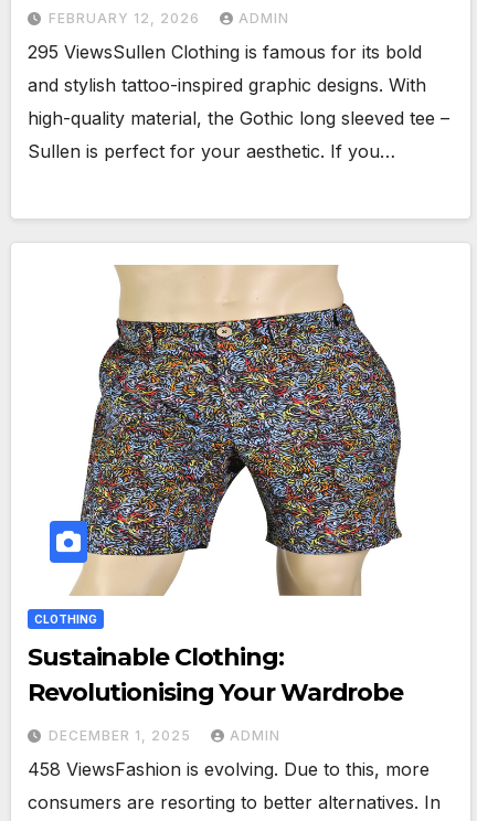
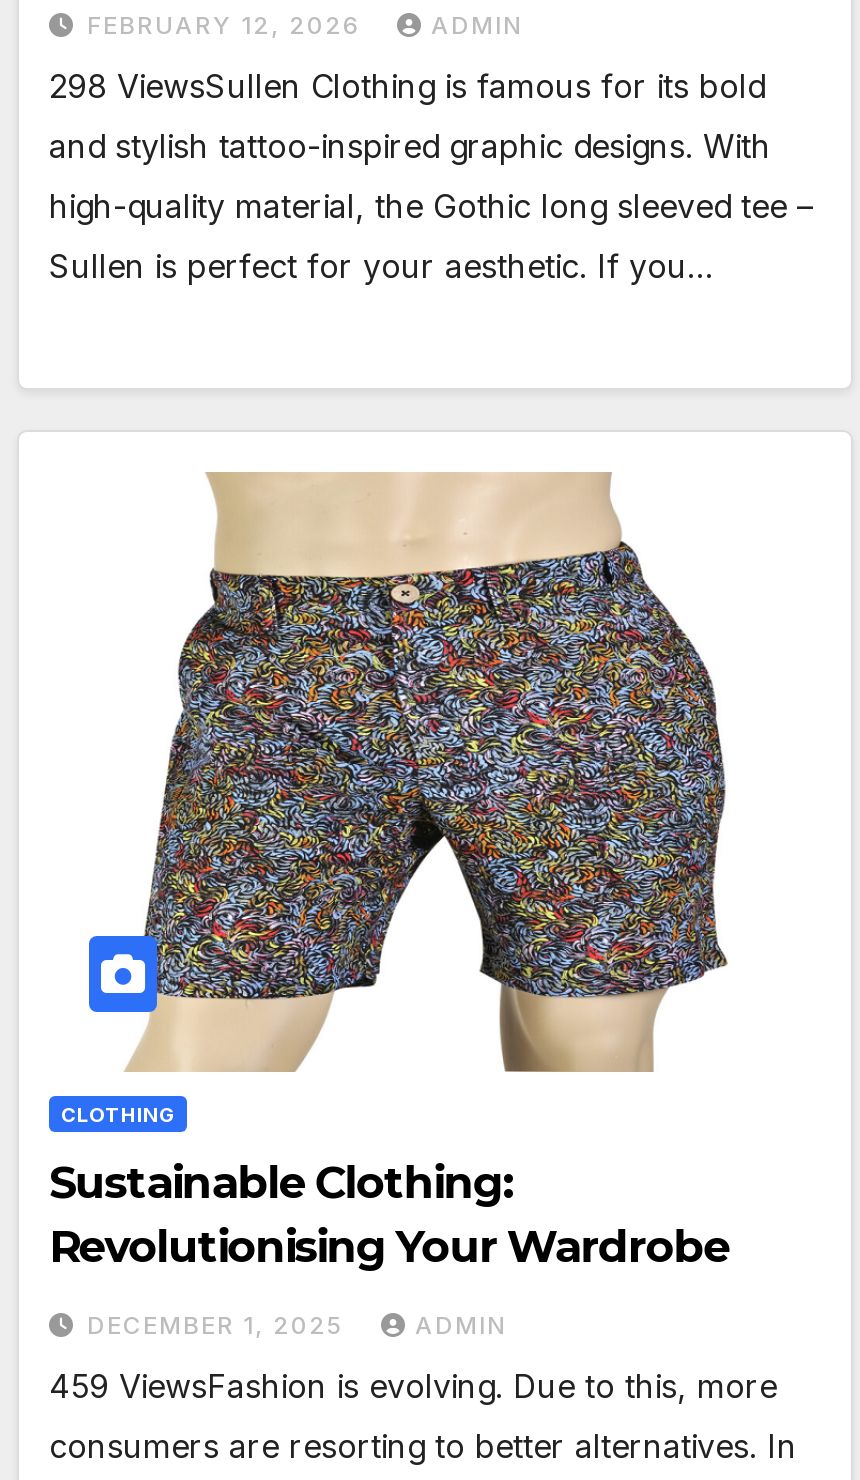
- 295 ViewsSullen Clothing is famous for its bold
+ 298 ViewsSullen Clothing is famous for its bold

- 458 ViewsFashion is evolving. Due to this, more
+ 459 ViewsFashion is evolving. Due to this, more
